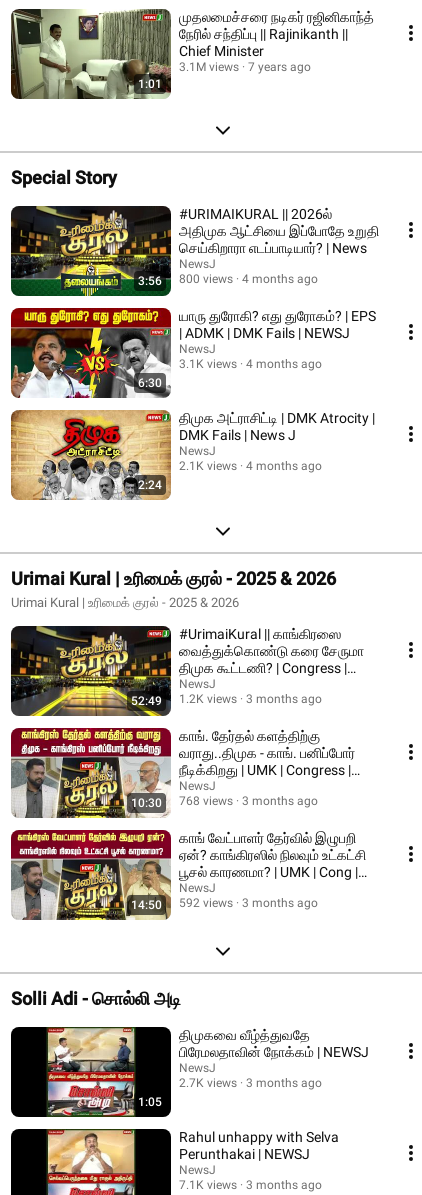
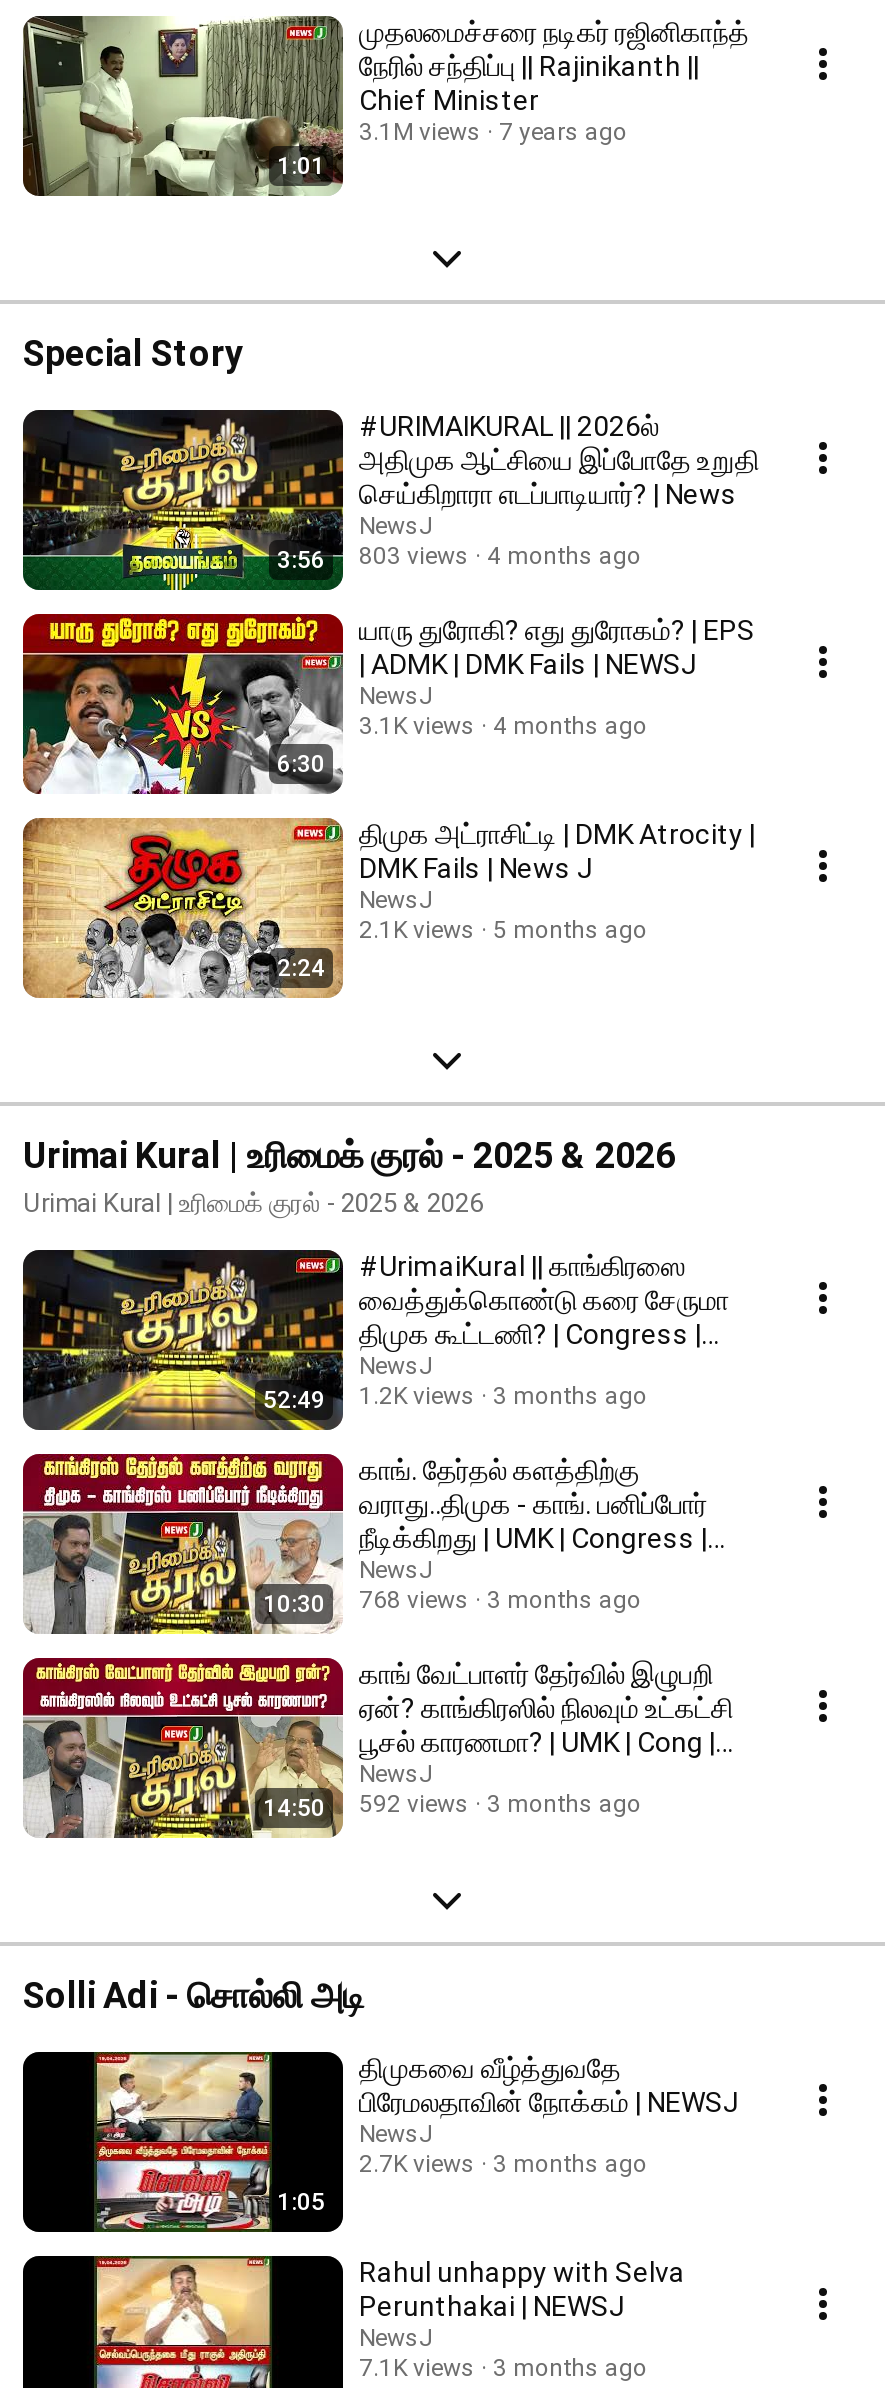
- 3:56 800 views 4 months ago
+ 3:56 803 views 4 months ago

- 2.1K views 4 months ago
+ 2.1K views 5 months ago
